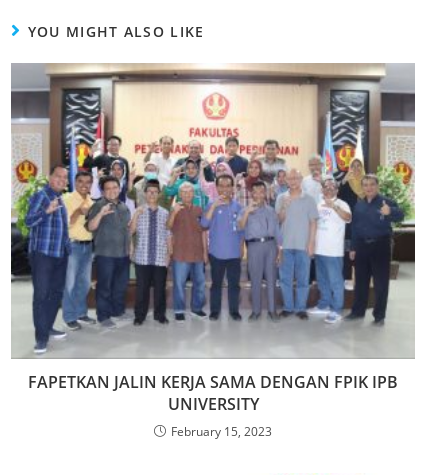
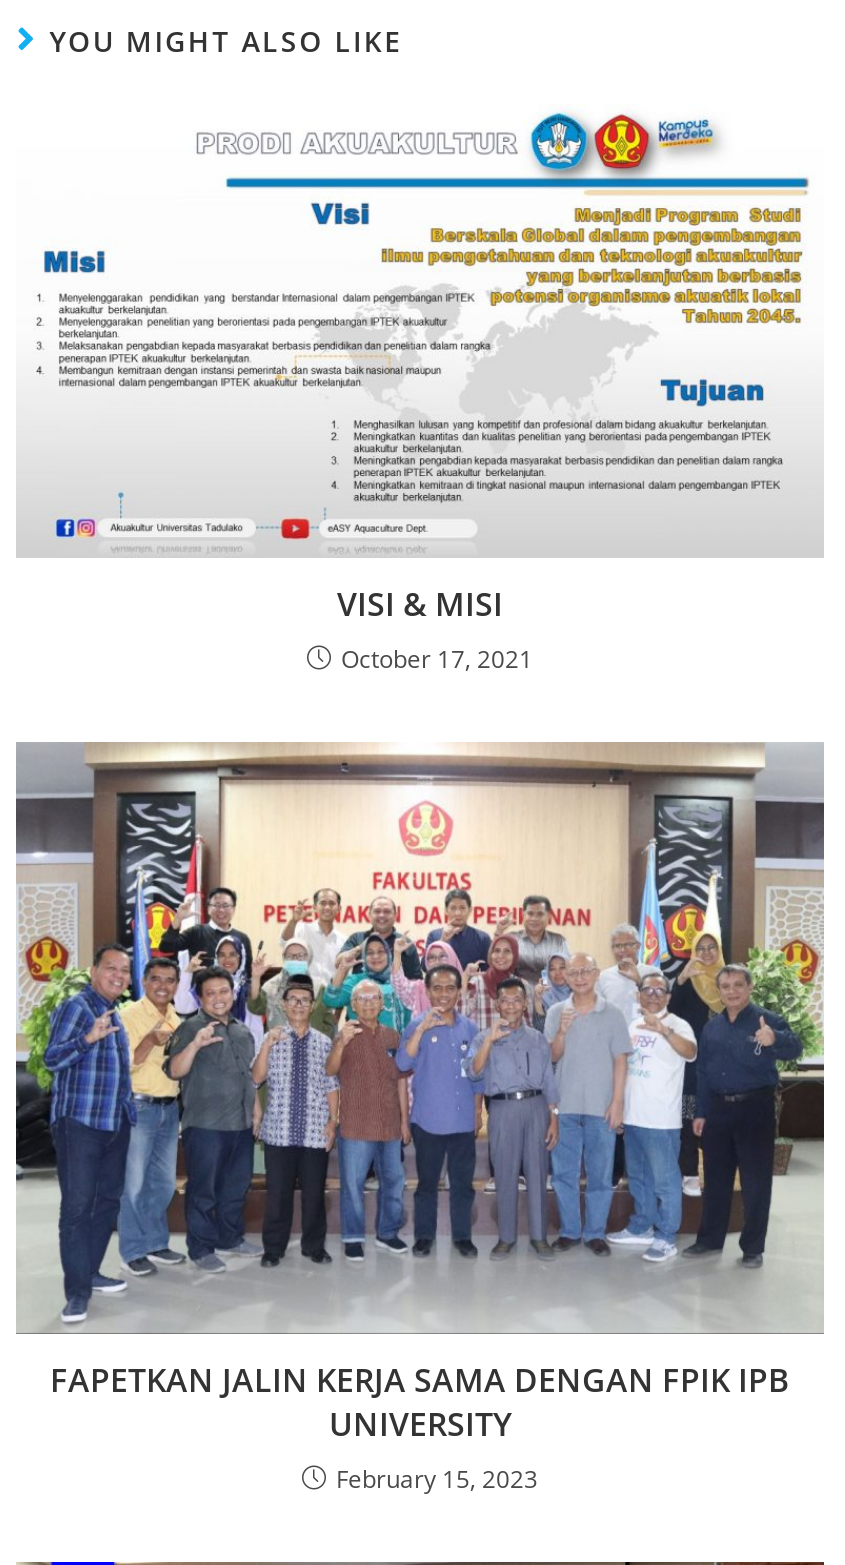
+ [image]
+ VISI & MISI
+ October 17, 2021
